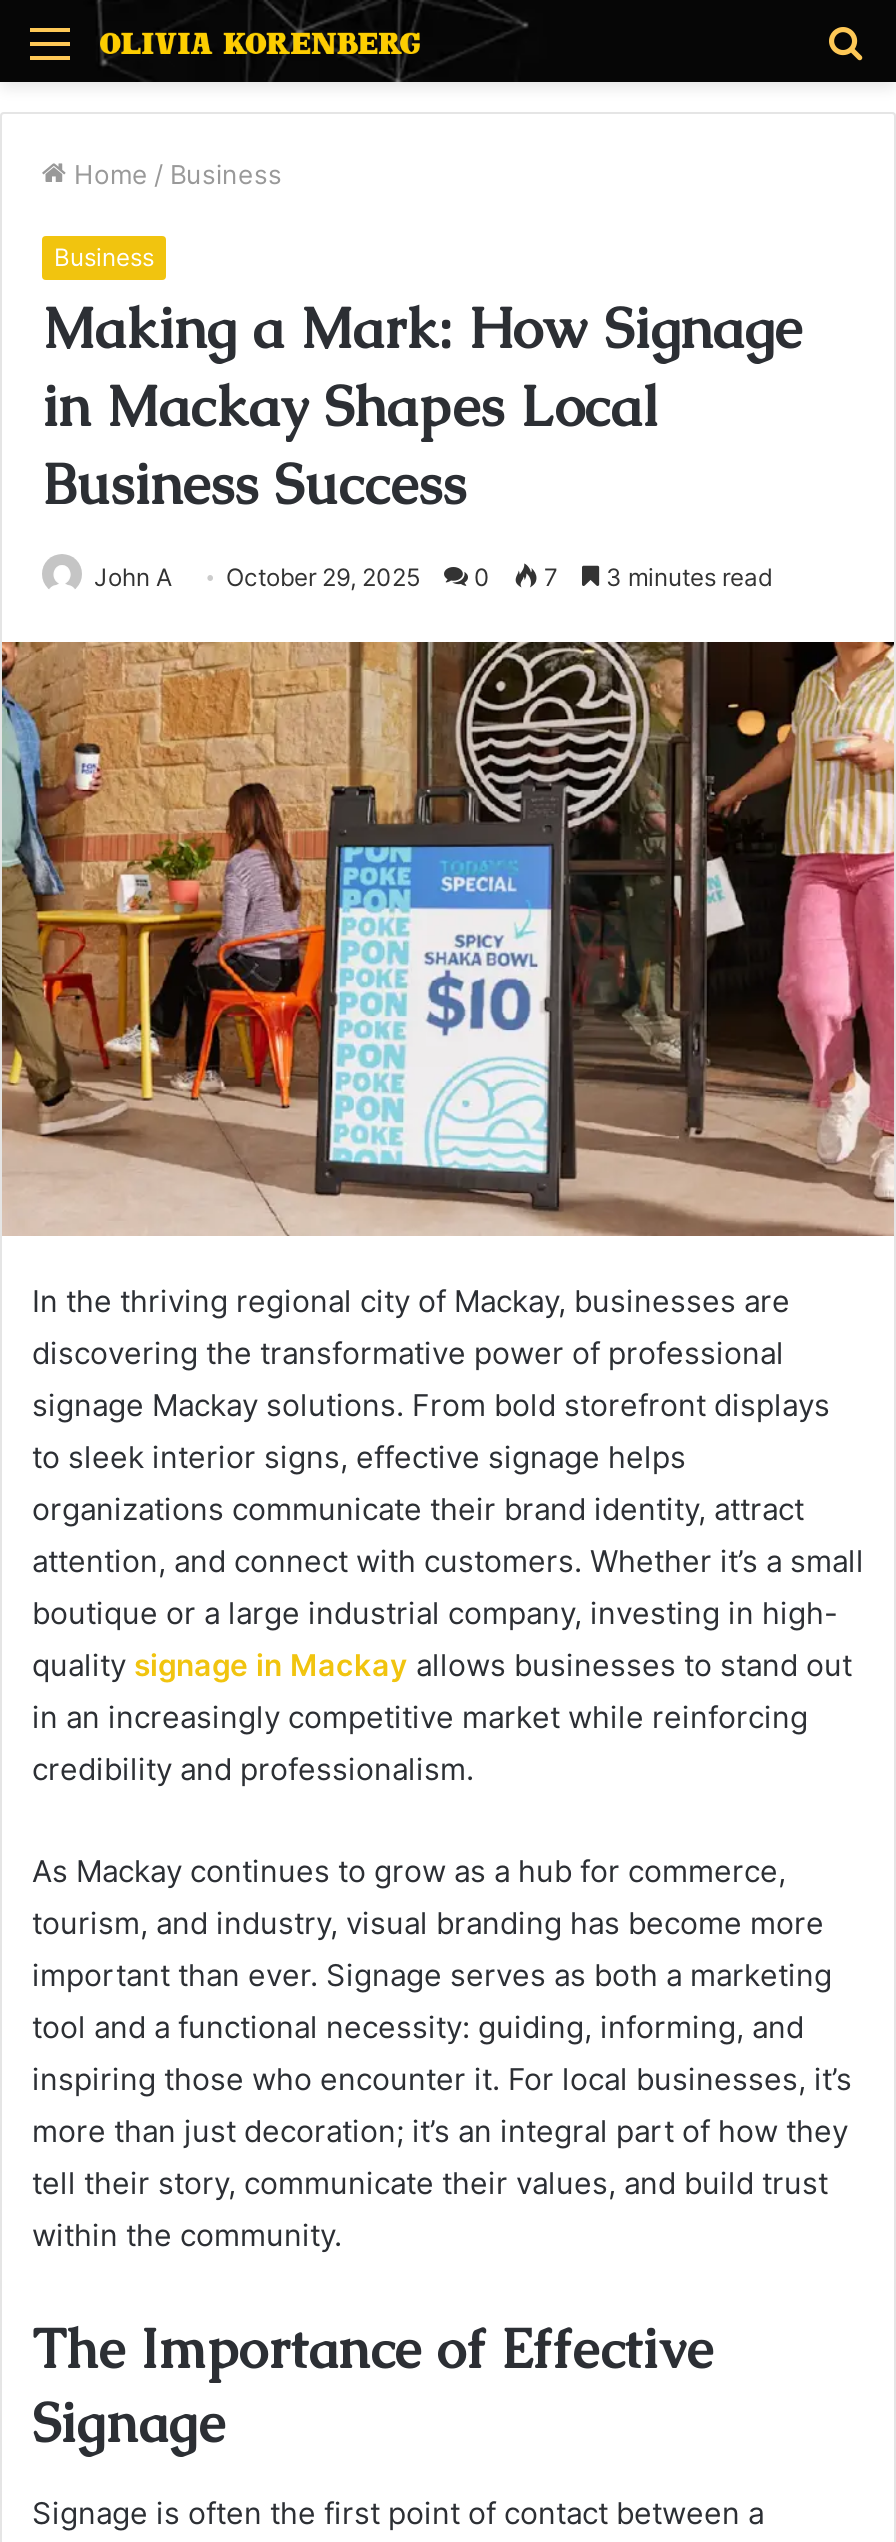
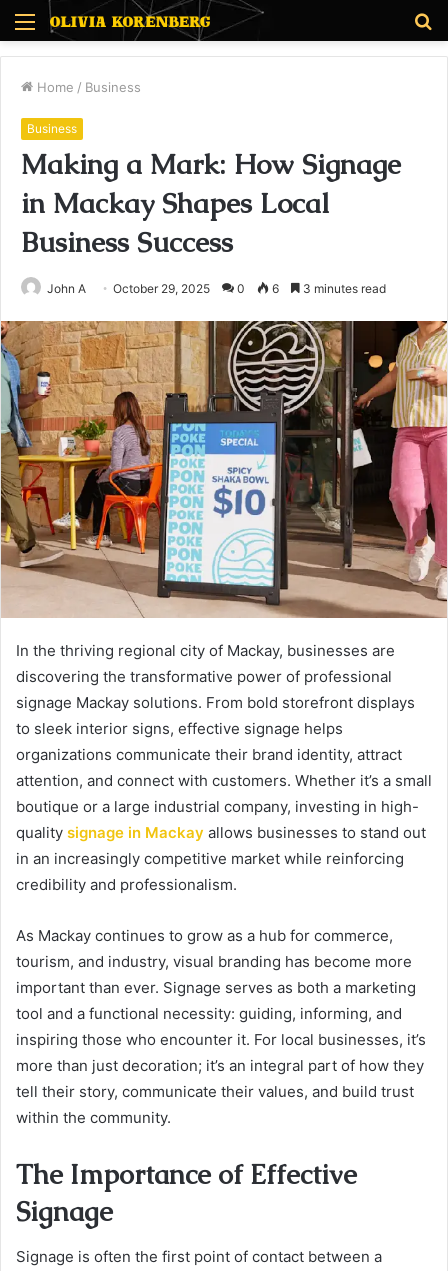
- John A October 29, 2025 0 7 3 minutes read
+ John A October 29, 2025 0 6 3 minutes read
